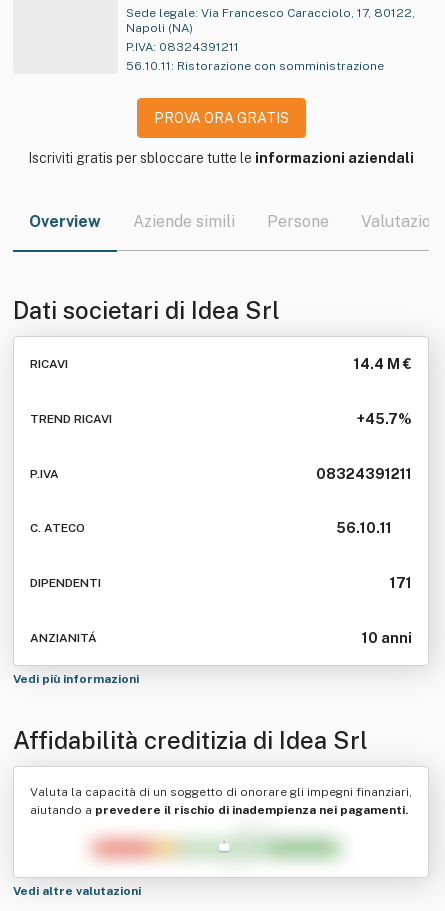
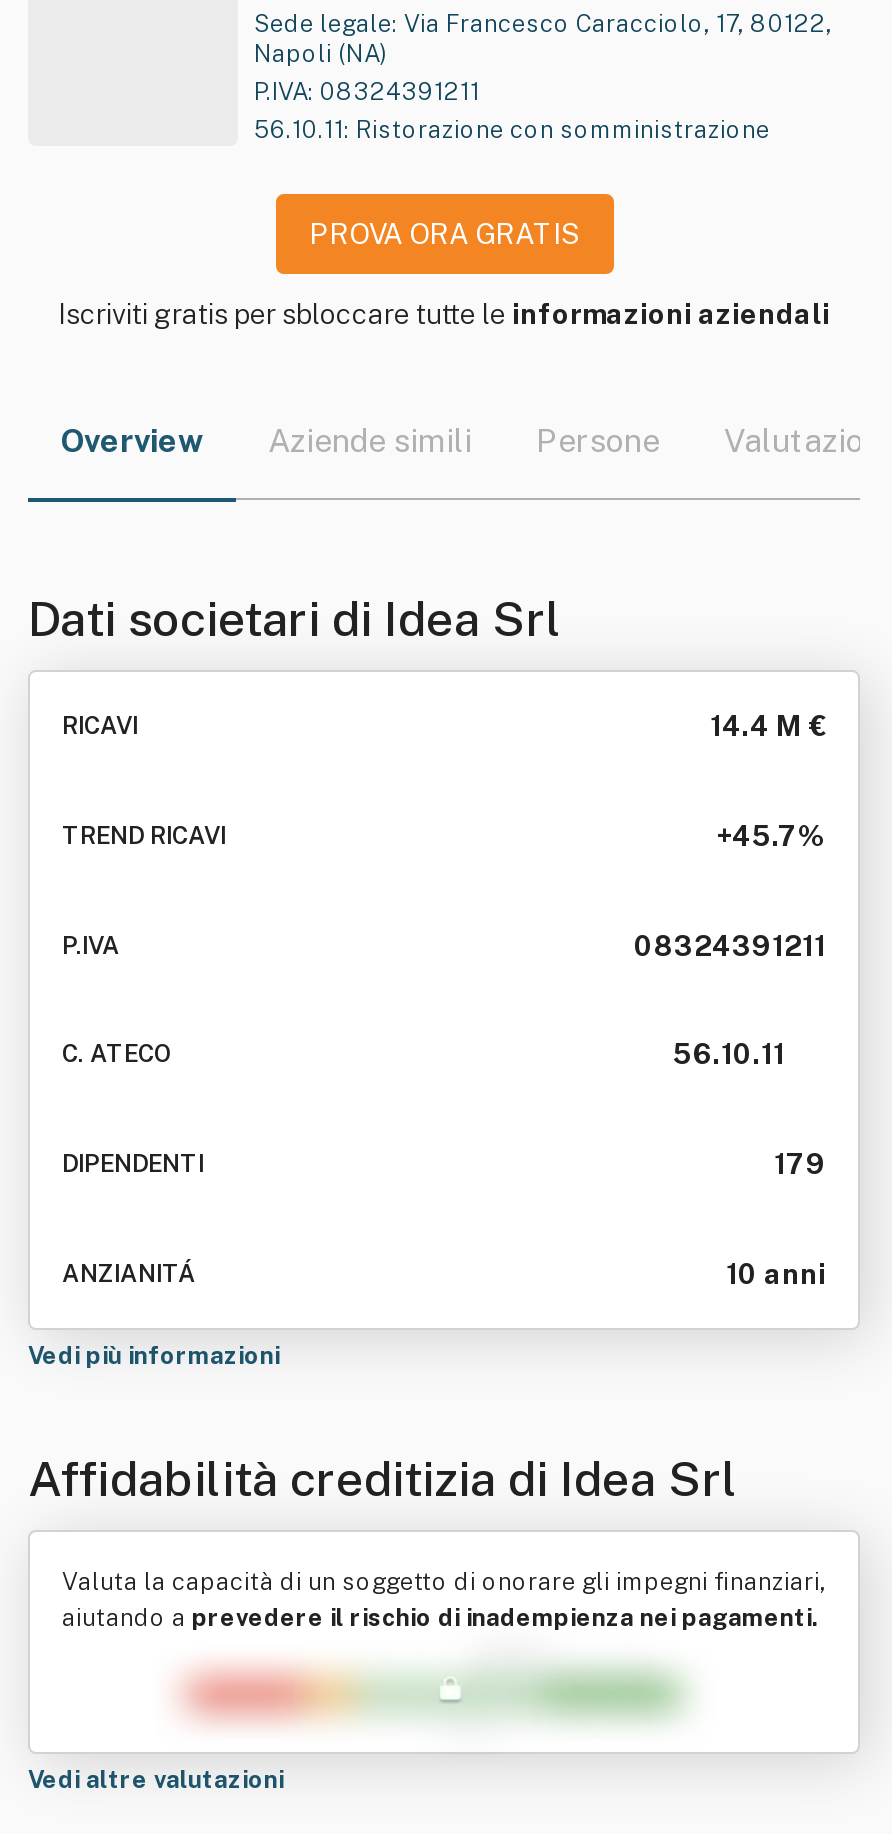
- 171
+ 179
